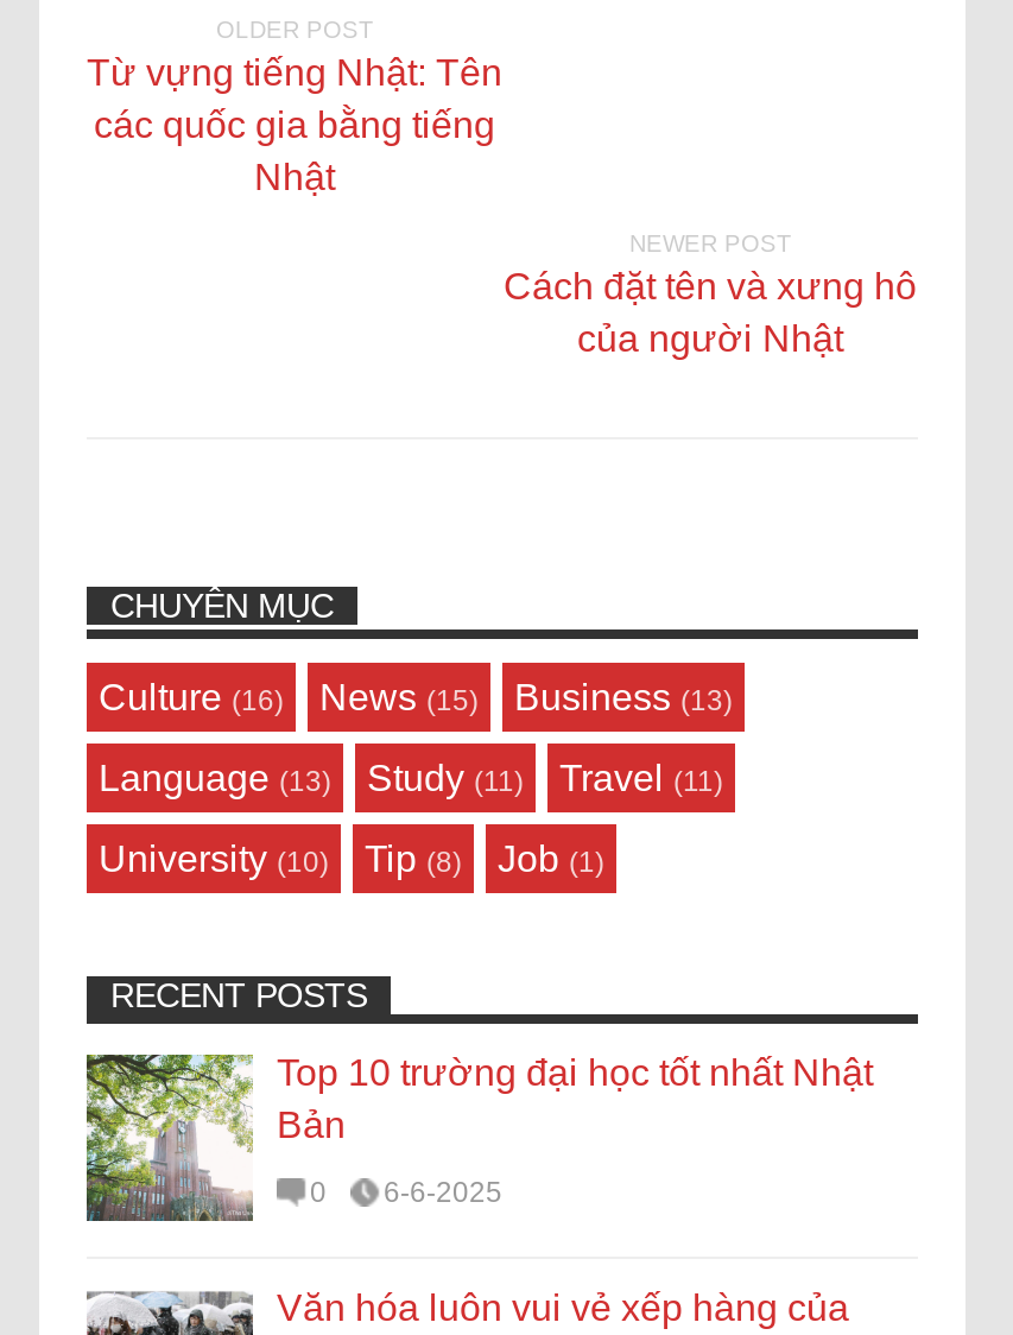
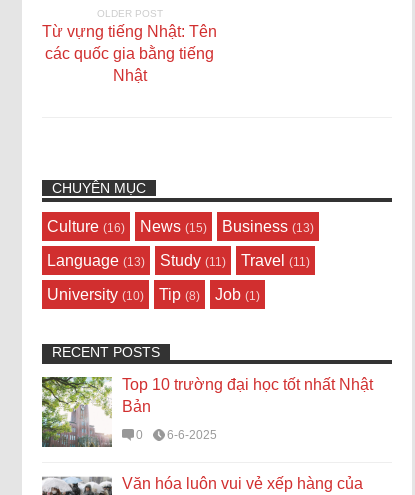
- NEWER POST
- Cách đặt tên và xưng hô
- của người Nhật
